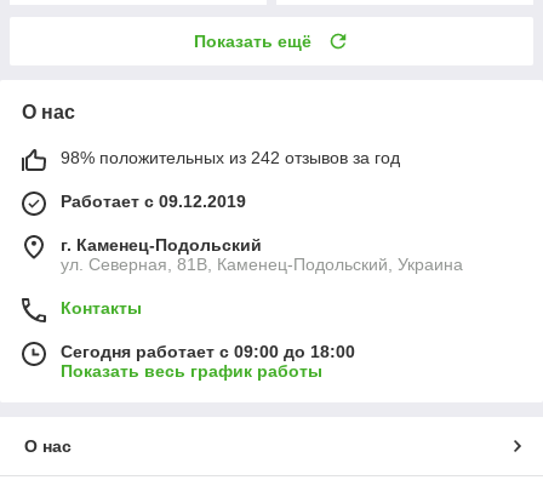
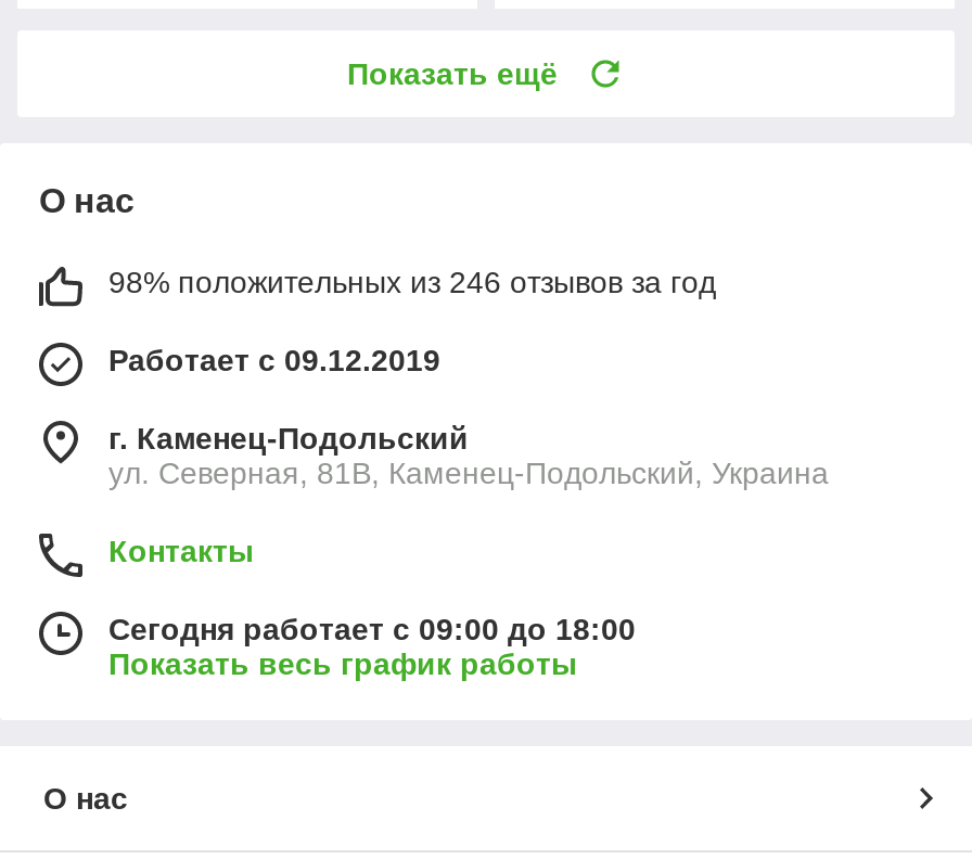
- 98% положительных из 242 отзывов за год
+ 98% положительных из 246 отзывов за год
